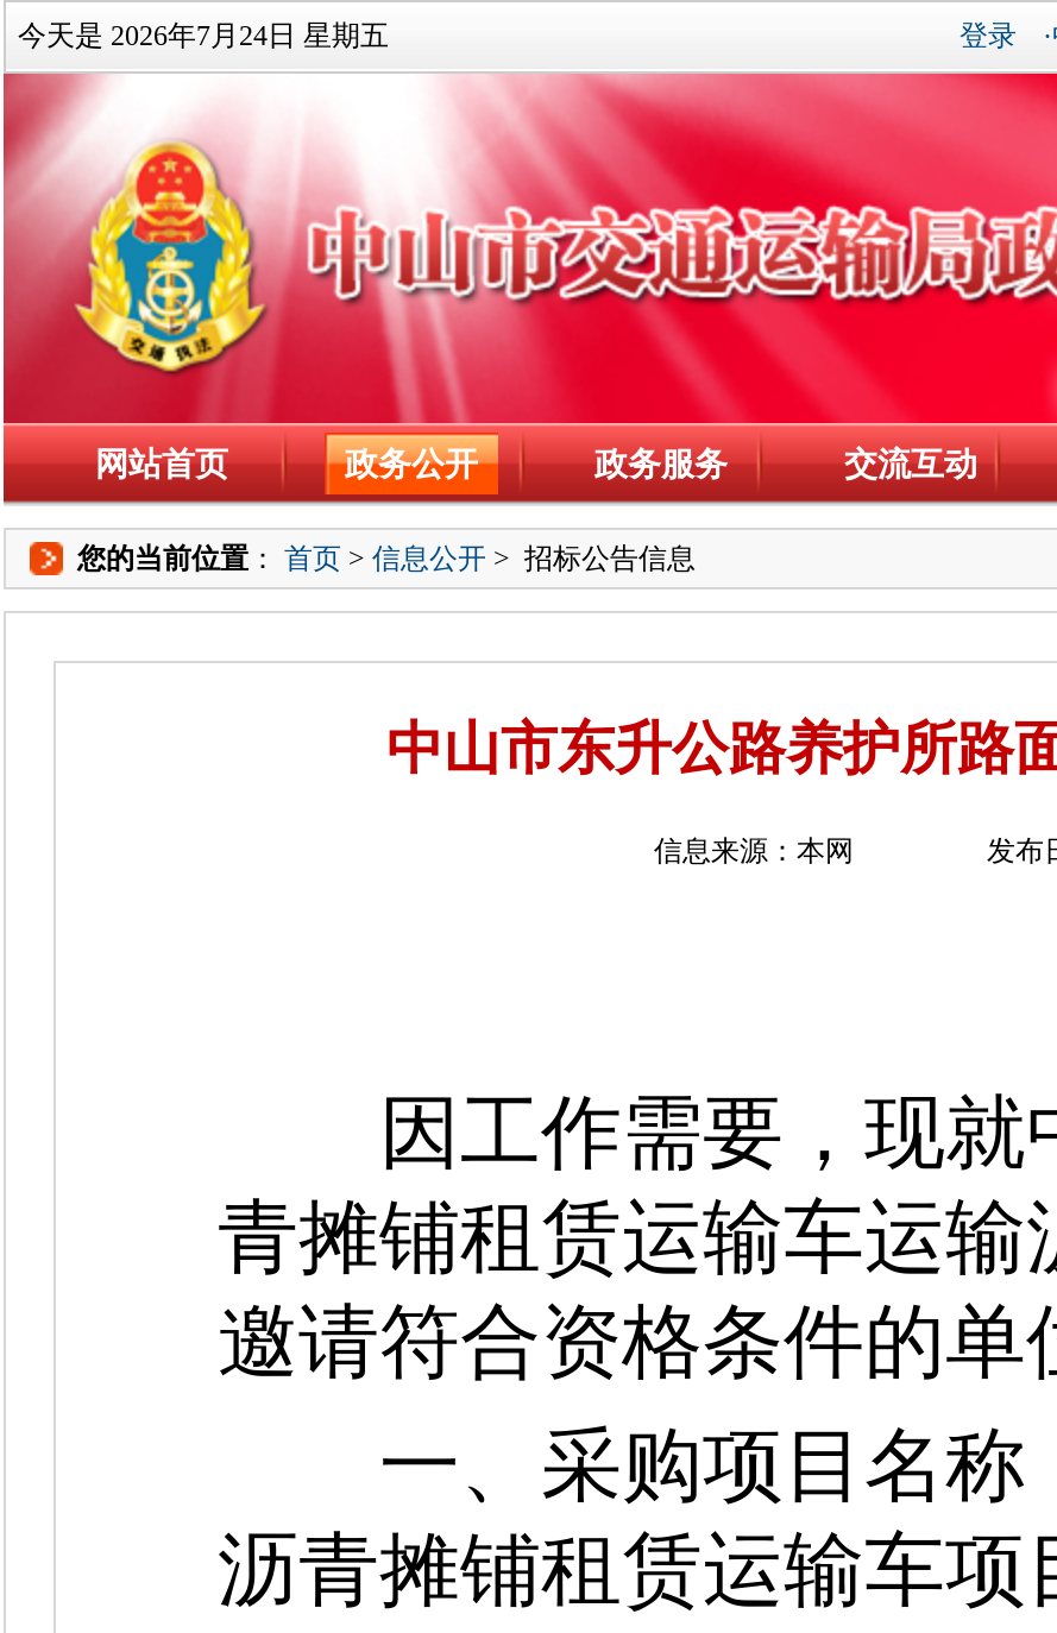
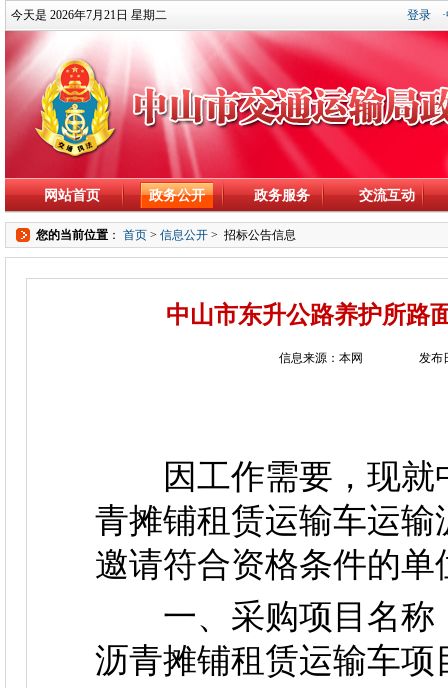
- 今天是 2026年7月24日 星期五
+ 今天是 2026年7月21日 星期二
